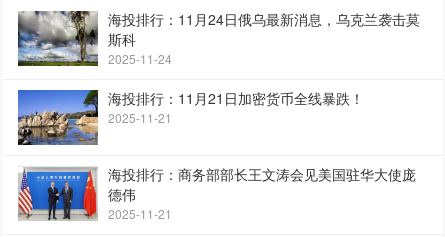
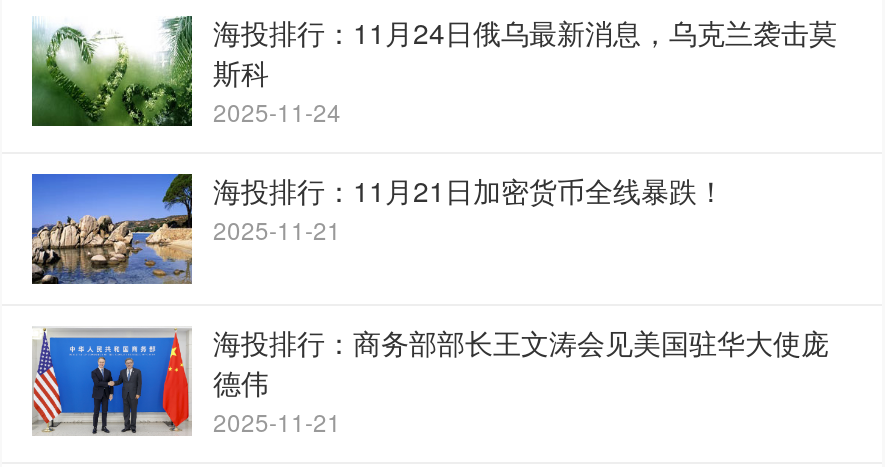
- [image]
+ [image]
